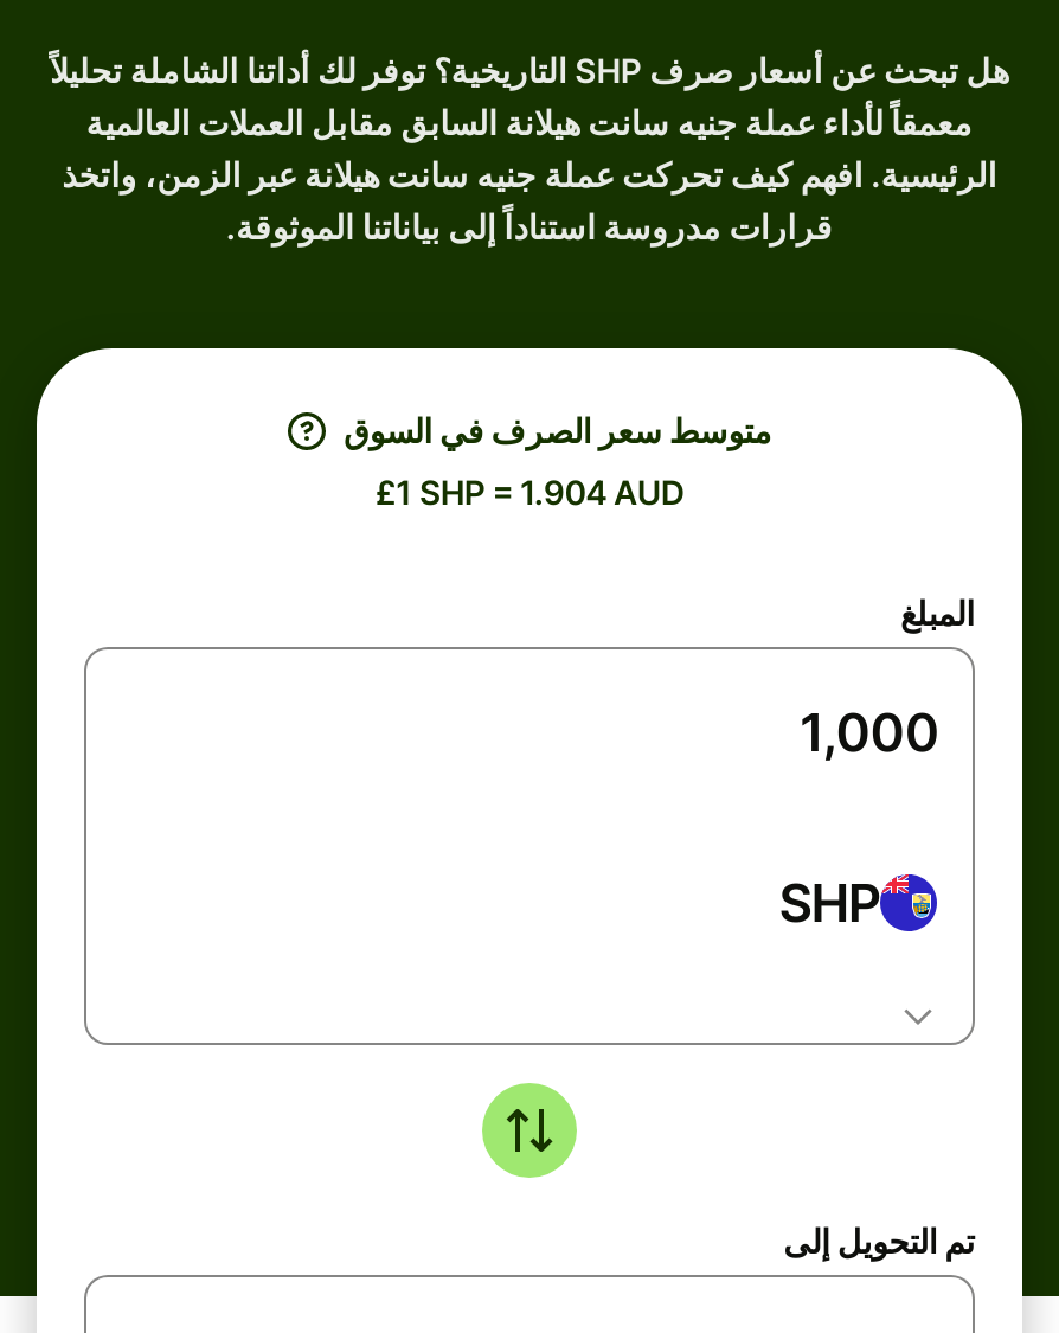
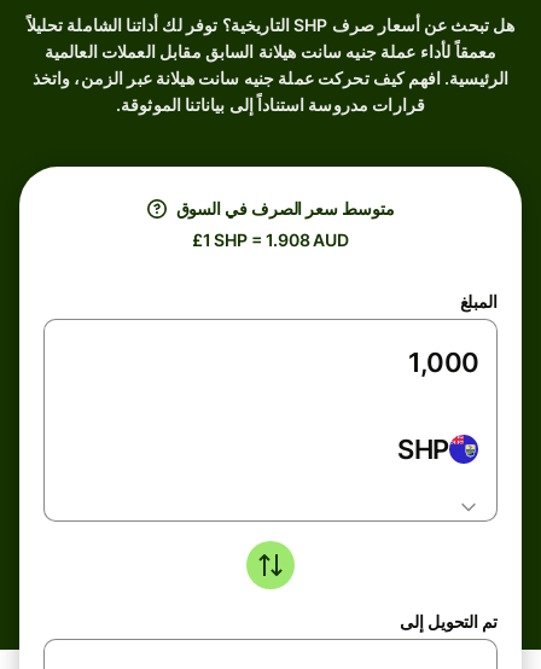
- £1 SHP = 1.904 AUD
+ £1 SHP = 1.908 AUD
